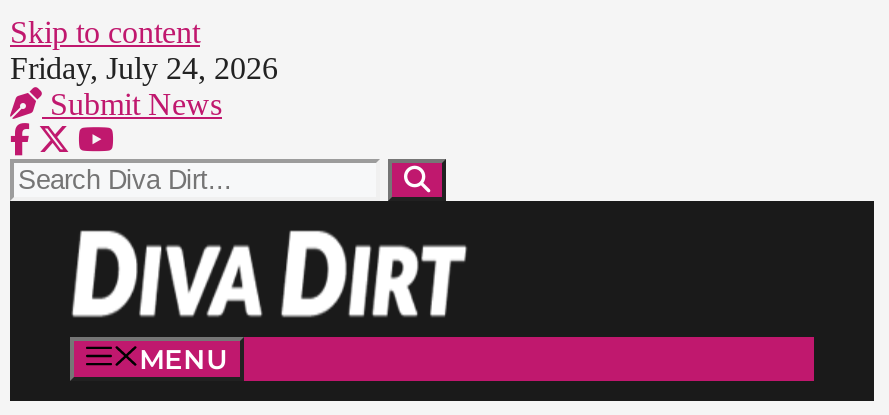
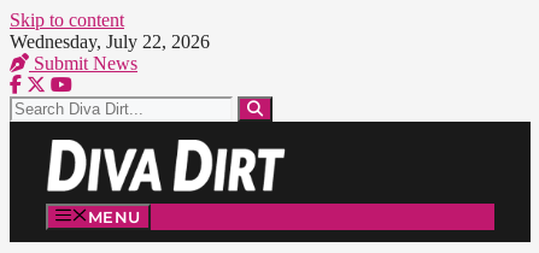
- Friday, July 24, 2026
+ Wednesday, July 22, 2026
